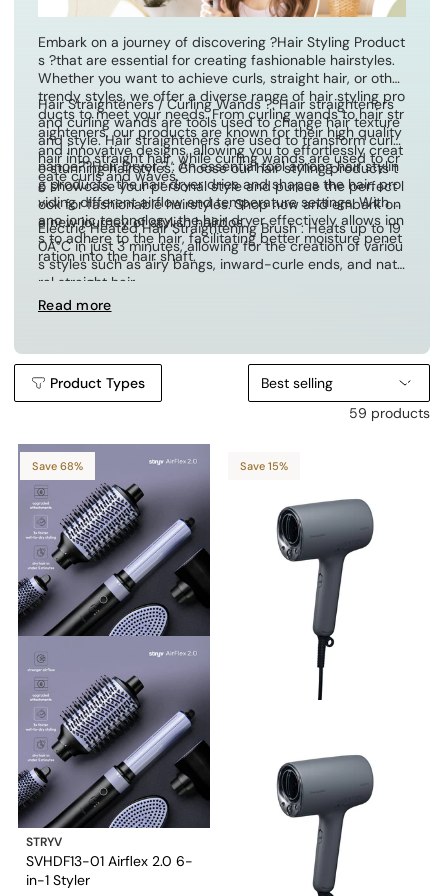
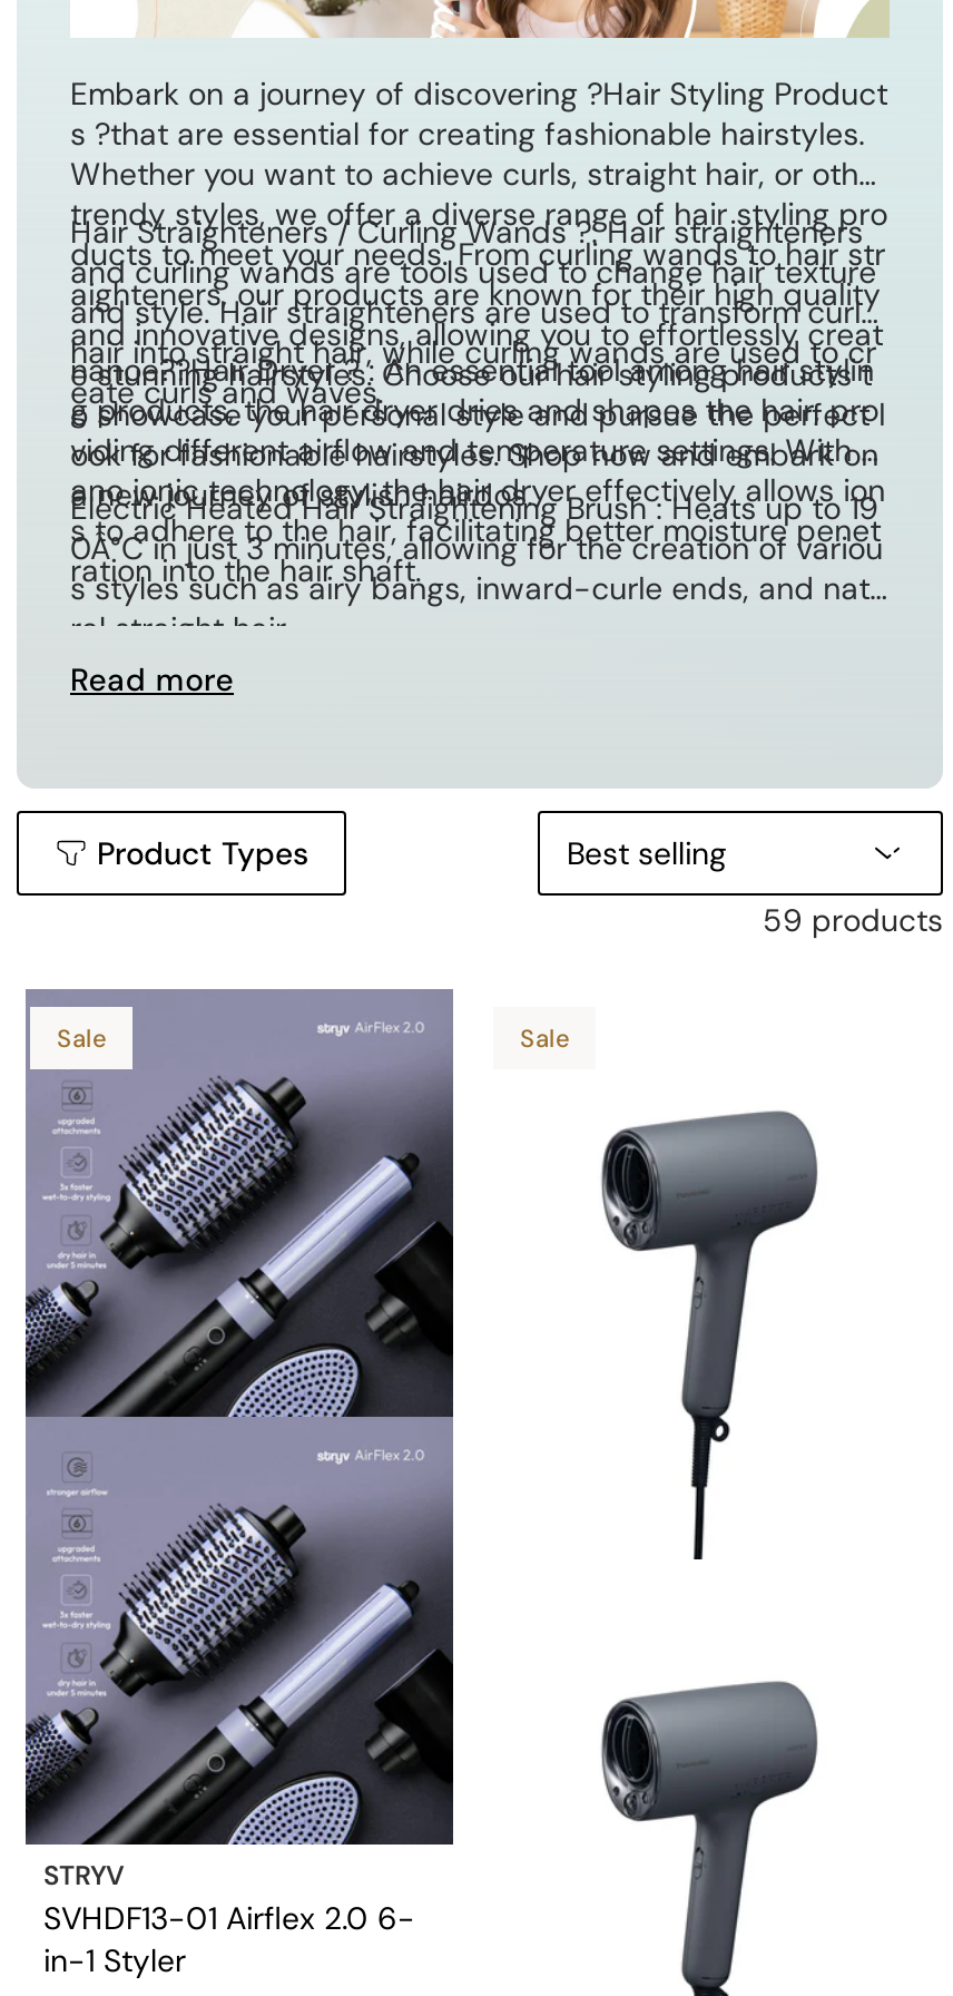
- Save 68%
+ Sale

- Save 15%
+ Sale
